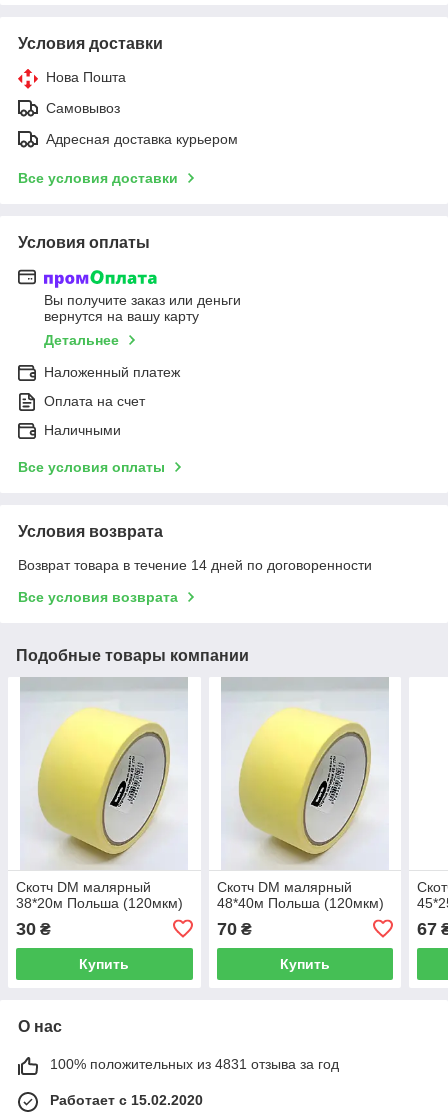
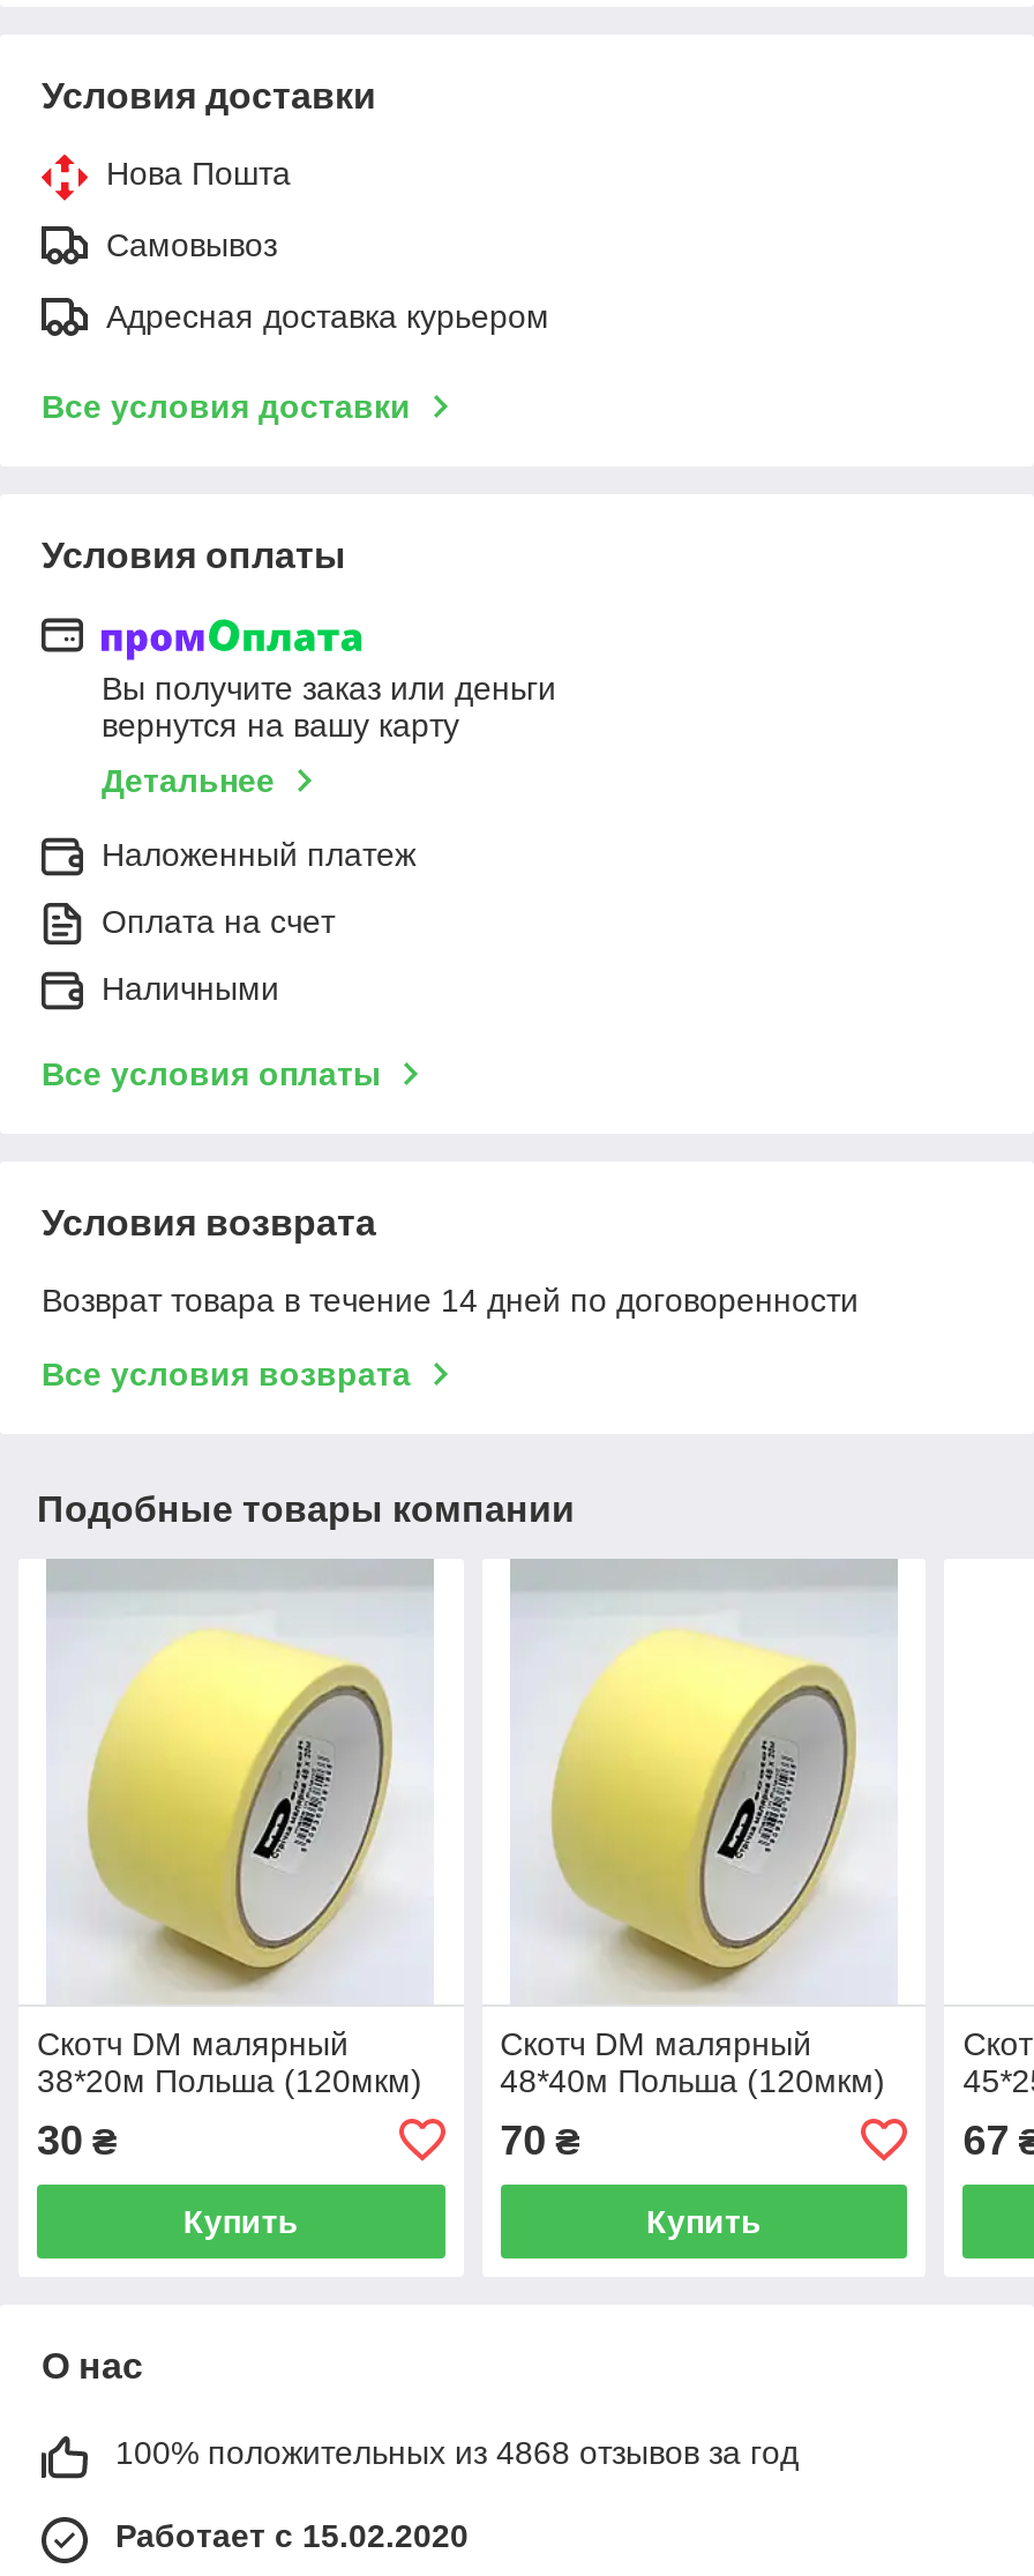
- 100% положительных из 4831 отзыва за год
+ 100% положительных из 4868 отзывов за год
